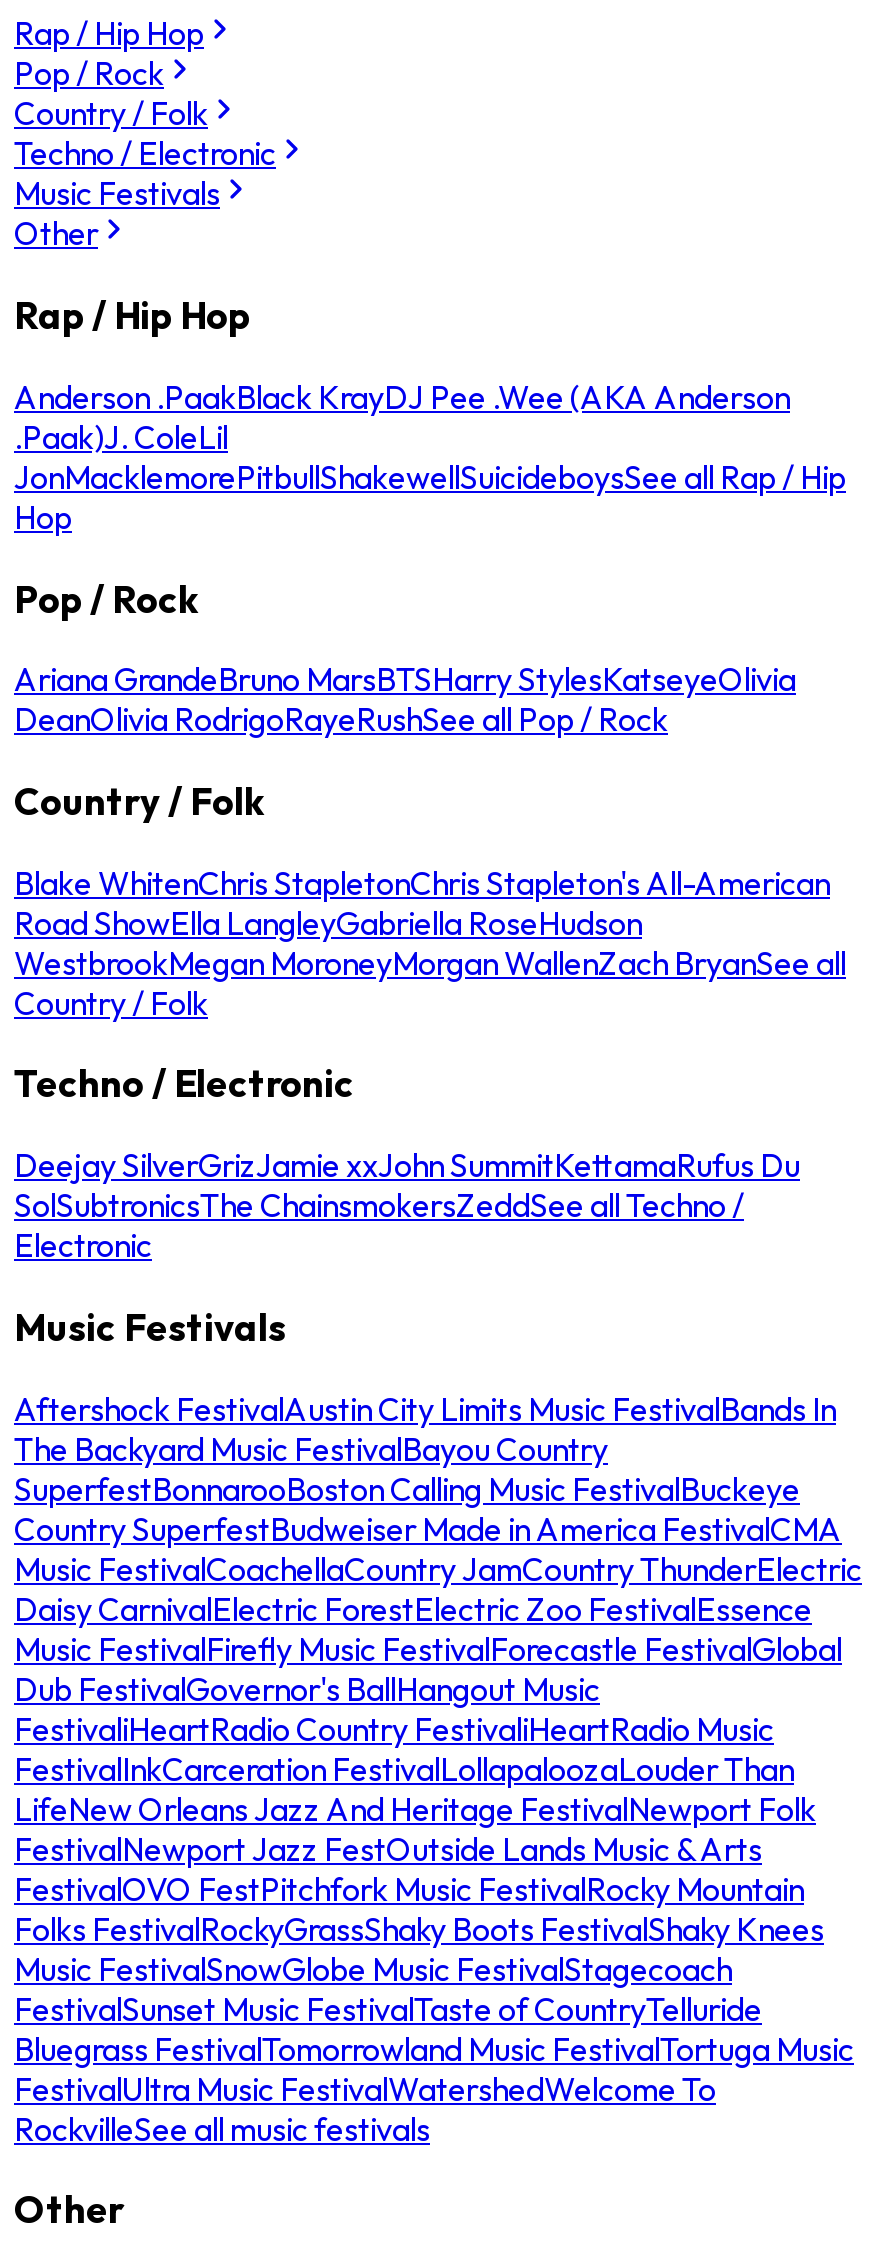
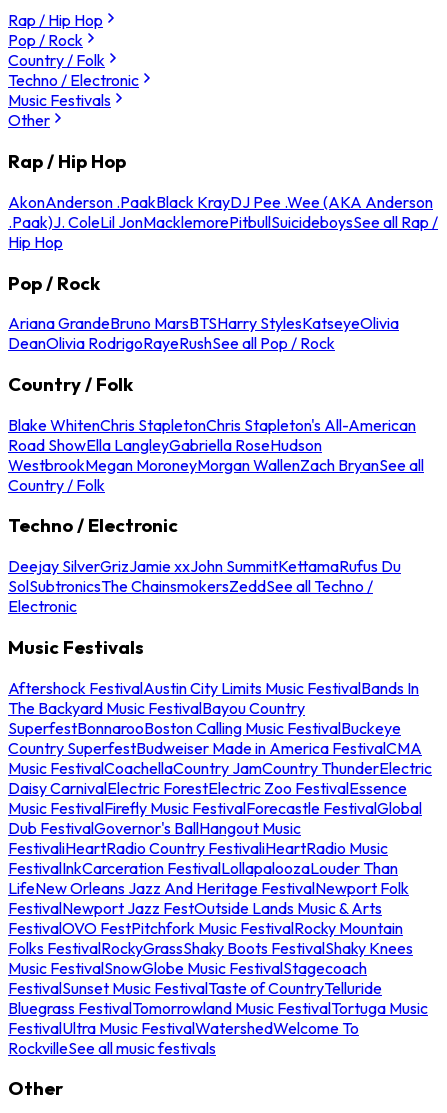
- Anderson .PaakBlack KrayDJ Pee .Wee (AKA Anderson
- .Paak)J. ColeLil
- JonMacklemorePitbullShakewellSuicideboysSee all Rap / Hip
- Hop
+ AkonAnderson .PaakBlack KrayDJ Pee .Wee (AKA Anderson
+ .Paak)J. ColeLil JonMacklemorePitbullSuicideboysSee all Rap /
+ Hip Hop
